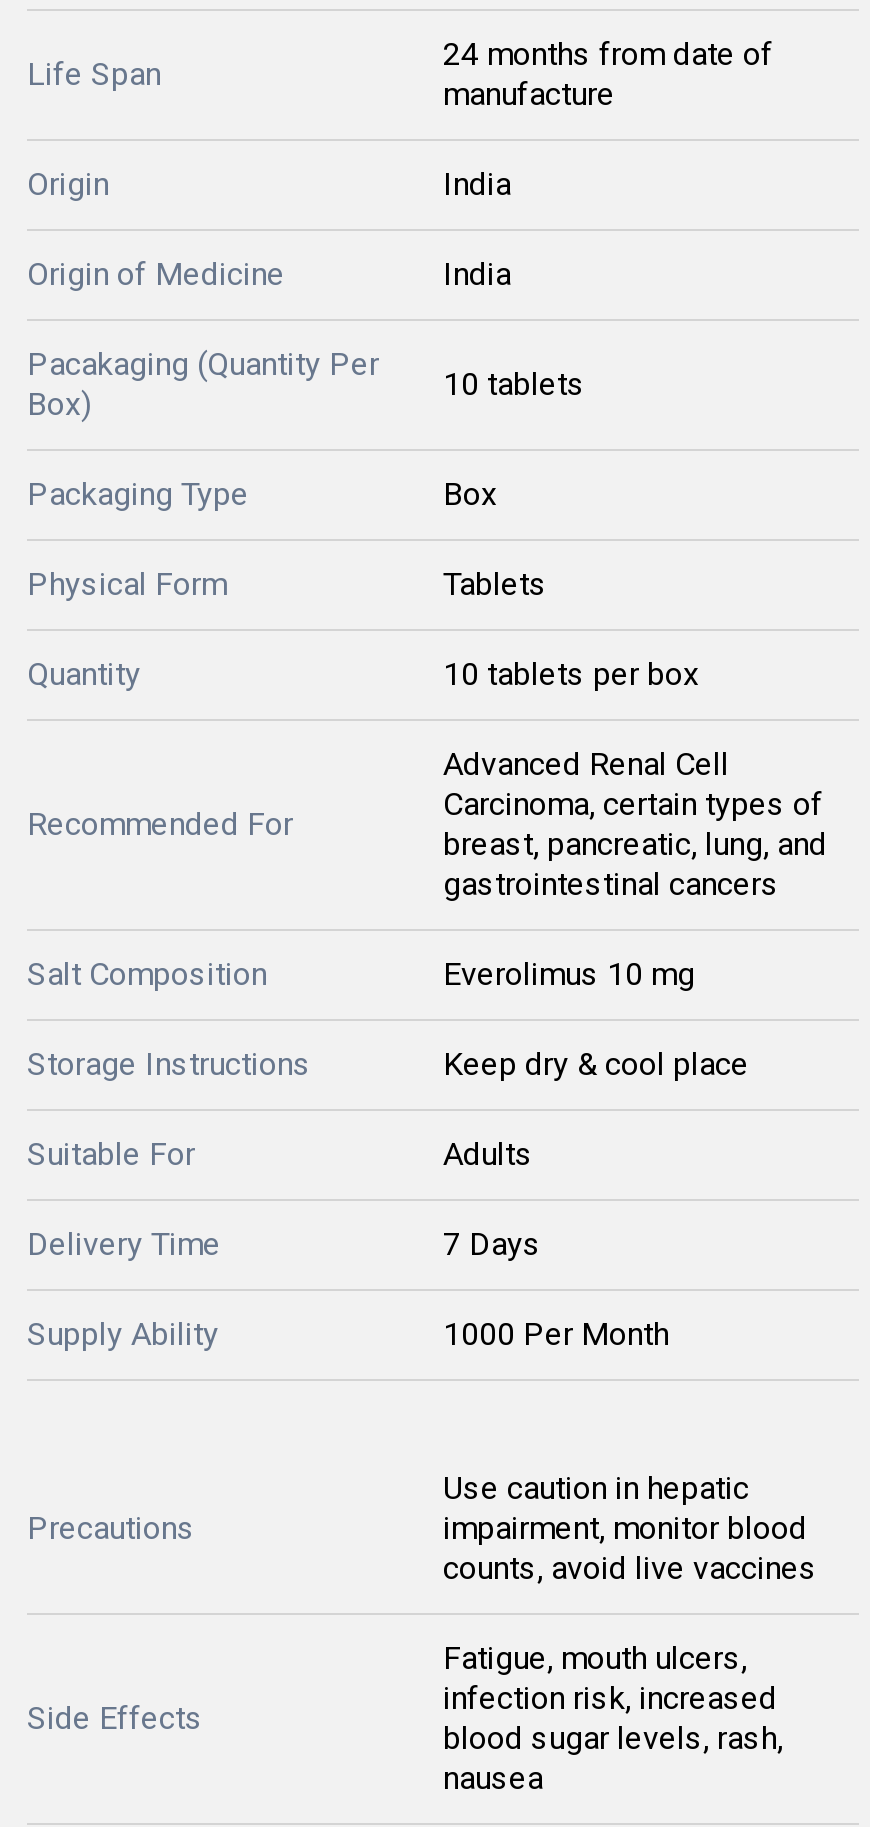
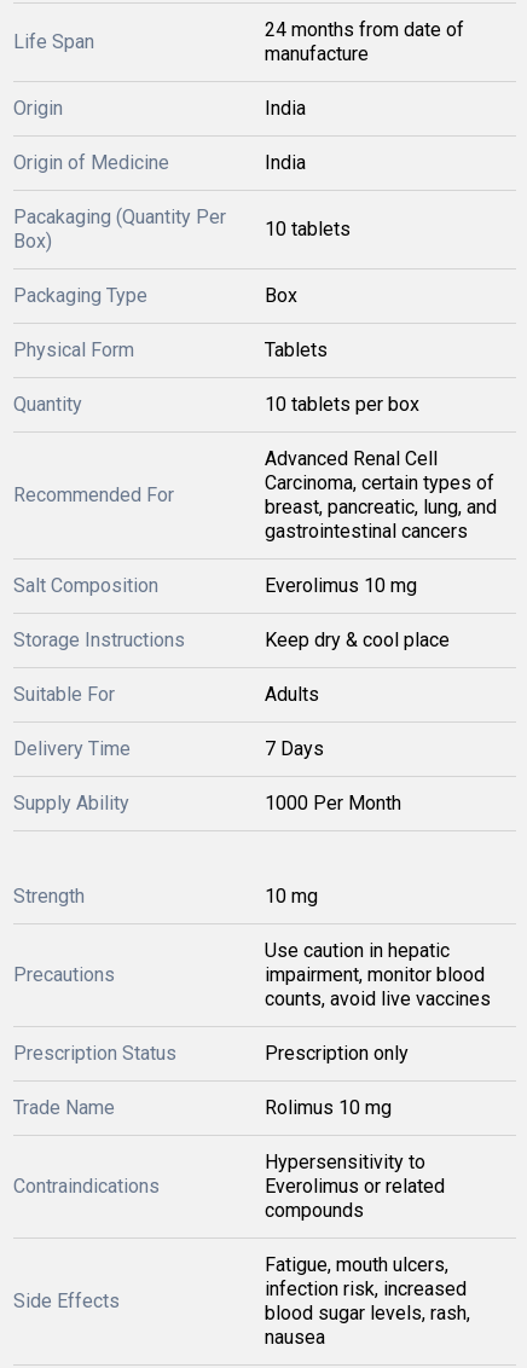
+ Strength
+ 10 mg

+ Prescription Status
+ Prescription only
+ Trade Name
+ Rolimus 10 mg
+ Contraindications

+ Hypersensitivity to
+ Everolimus or related
+ compounds
